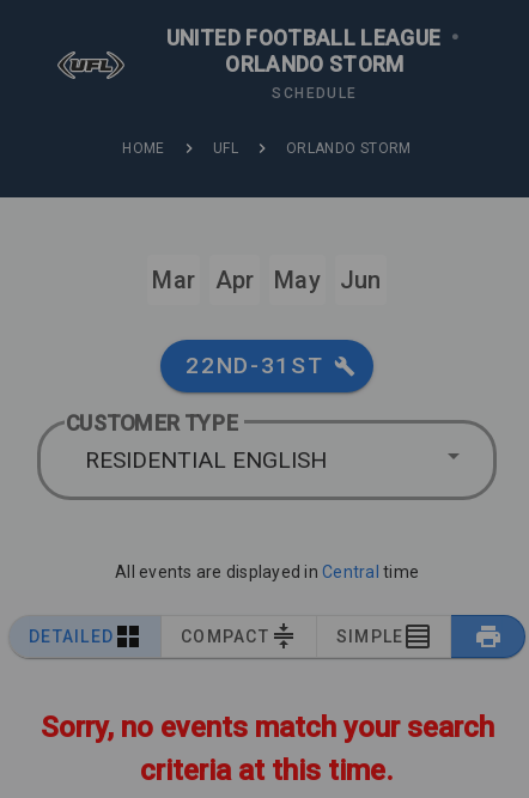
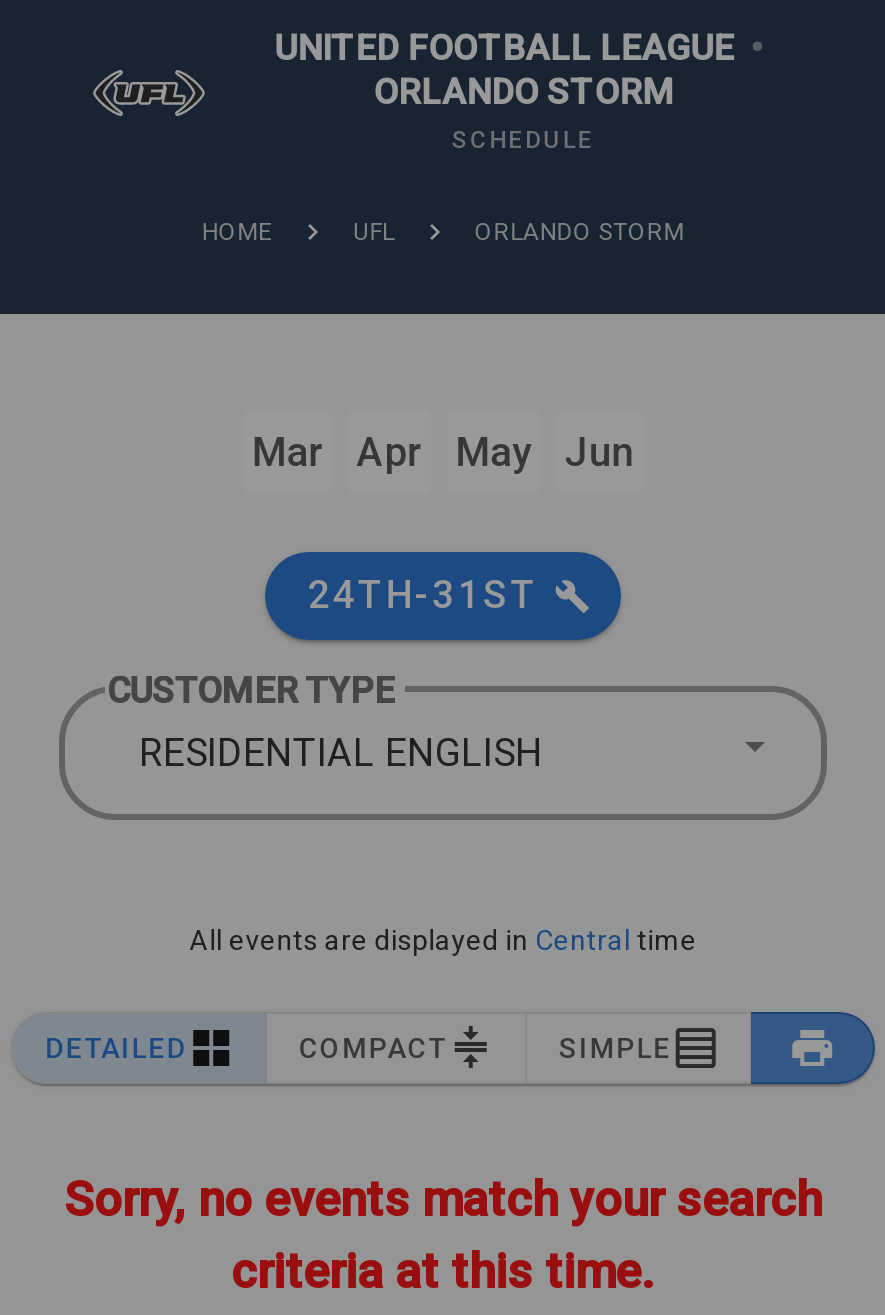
- 22ND-31ST
+ 24TH-31ST
